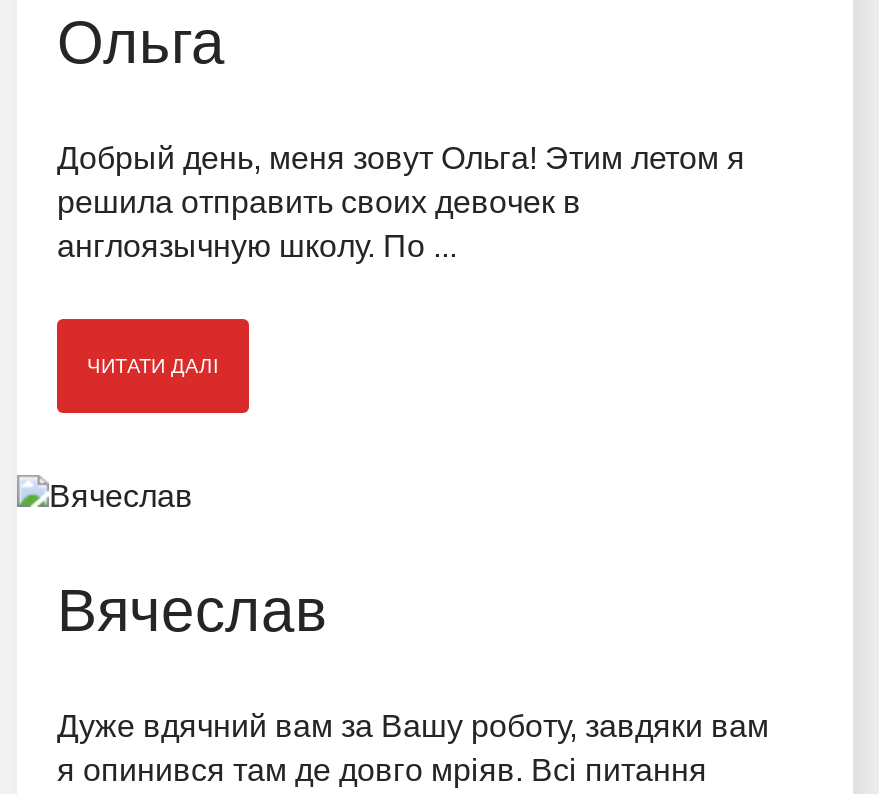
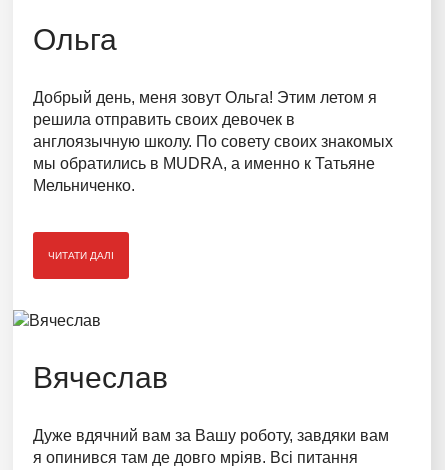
- англоязычную школу. По ...
+ англоязычную школу. По совету своих знакомых
+ мы обратились в MUDRA, а именно к Татьяне
+ Мельниченко.
